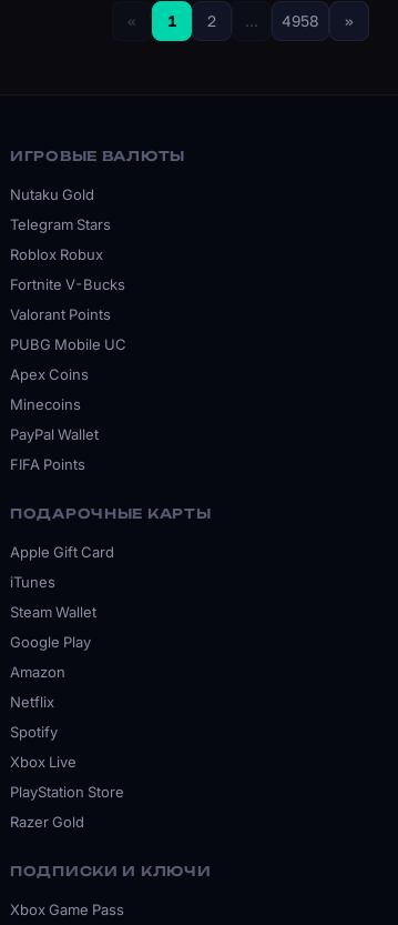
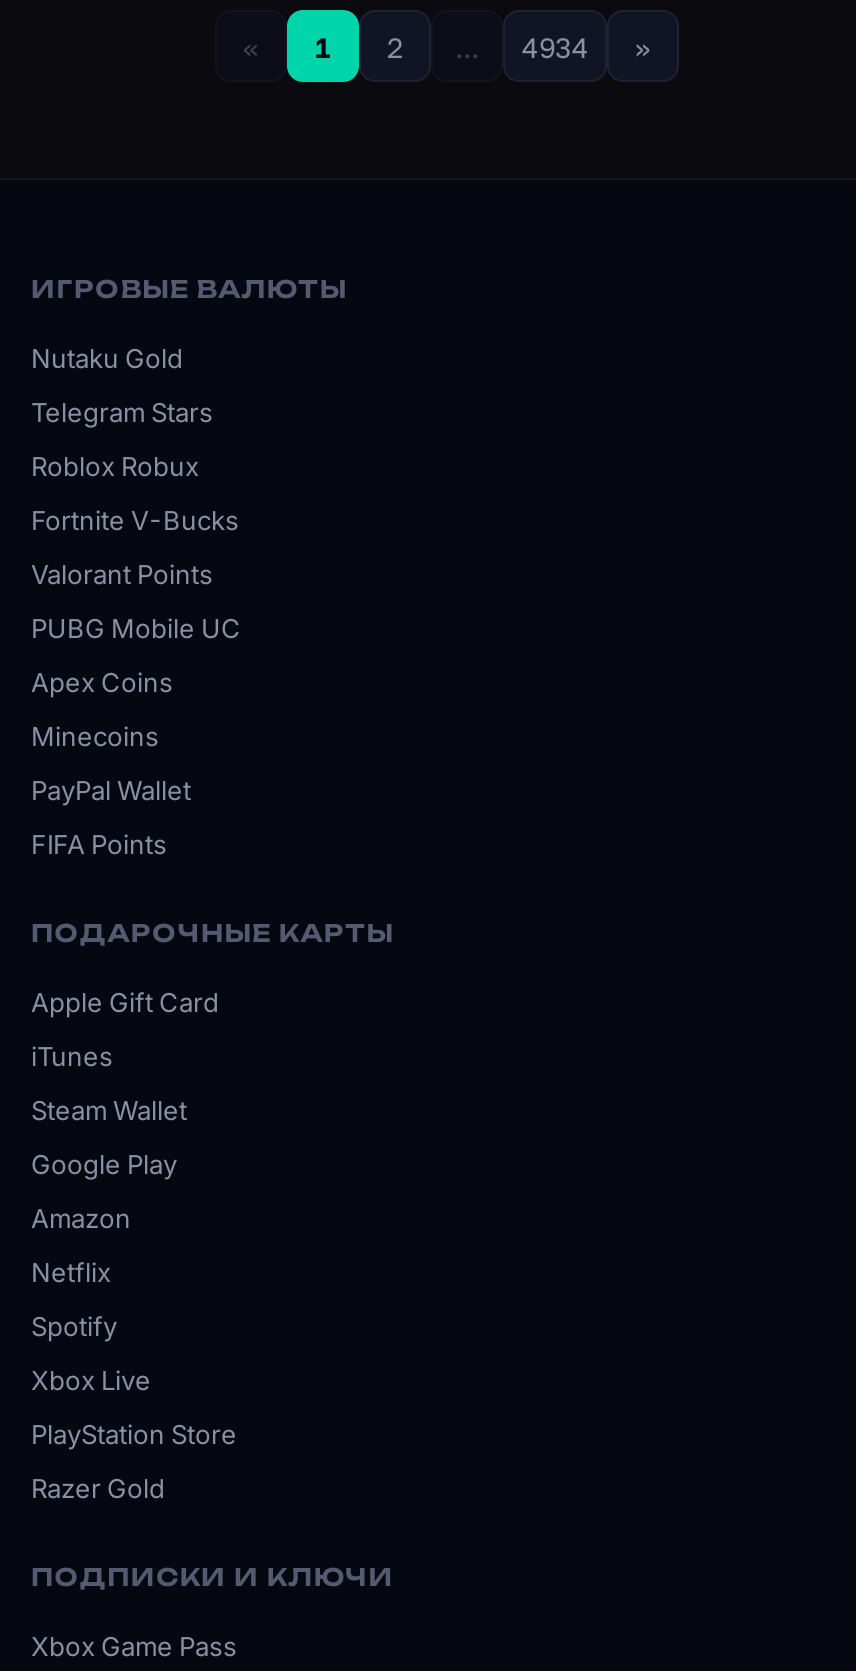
- 4958
+ 4934
